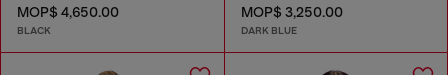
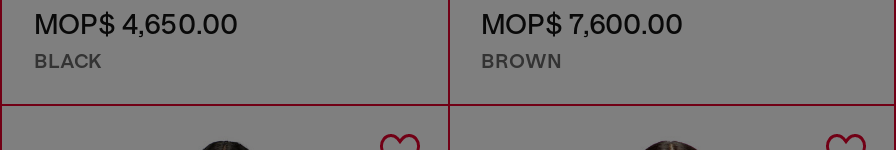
- MOP$ 3,250.00
- DARK BLUE
+ MOP$ 7,600.00
+ BROWN
